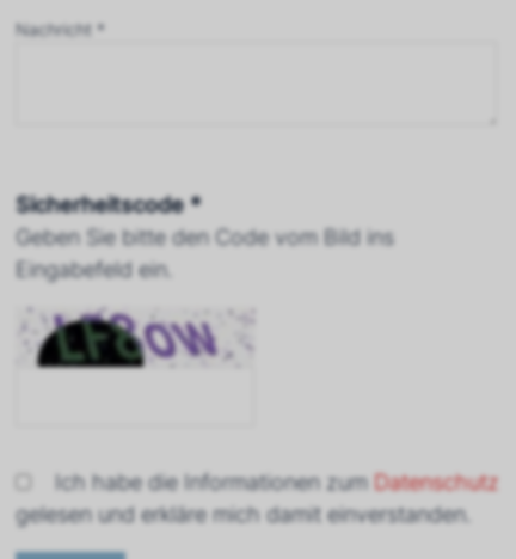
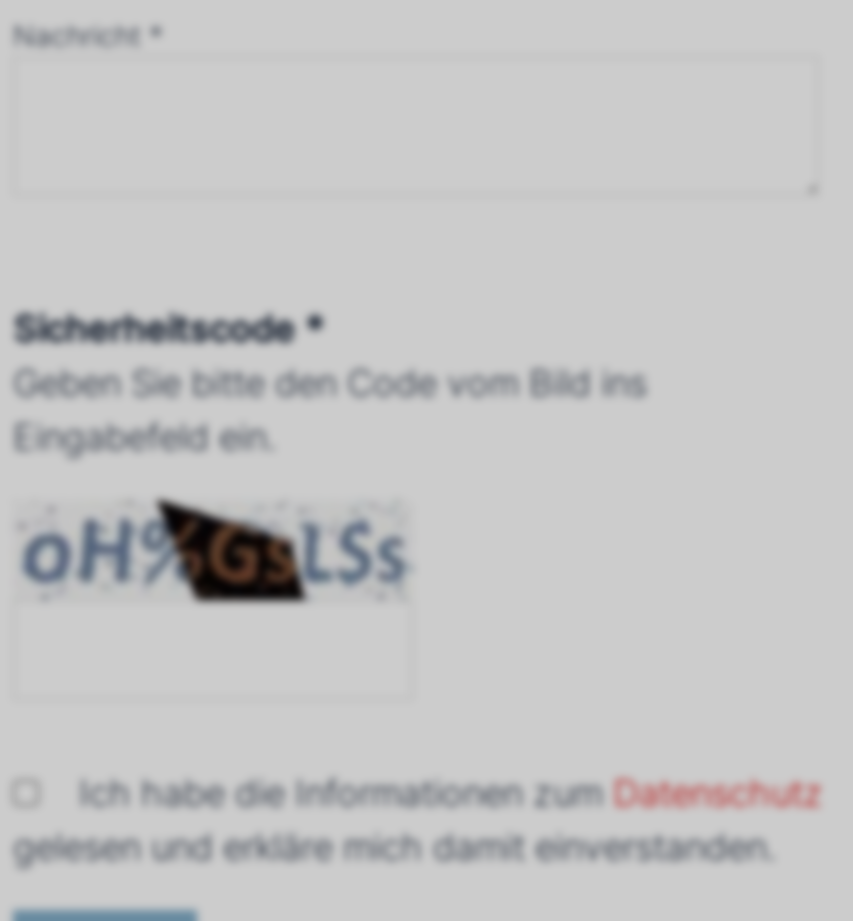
- [image]
+ [image]
